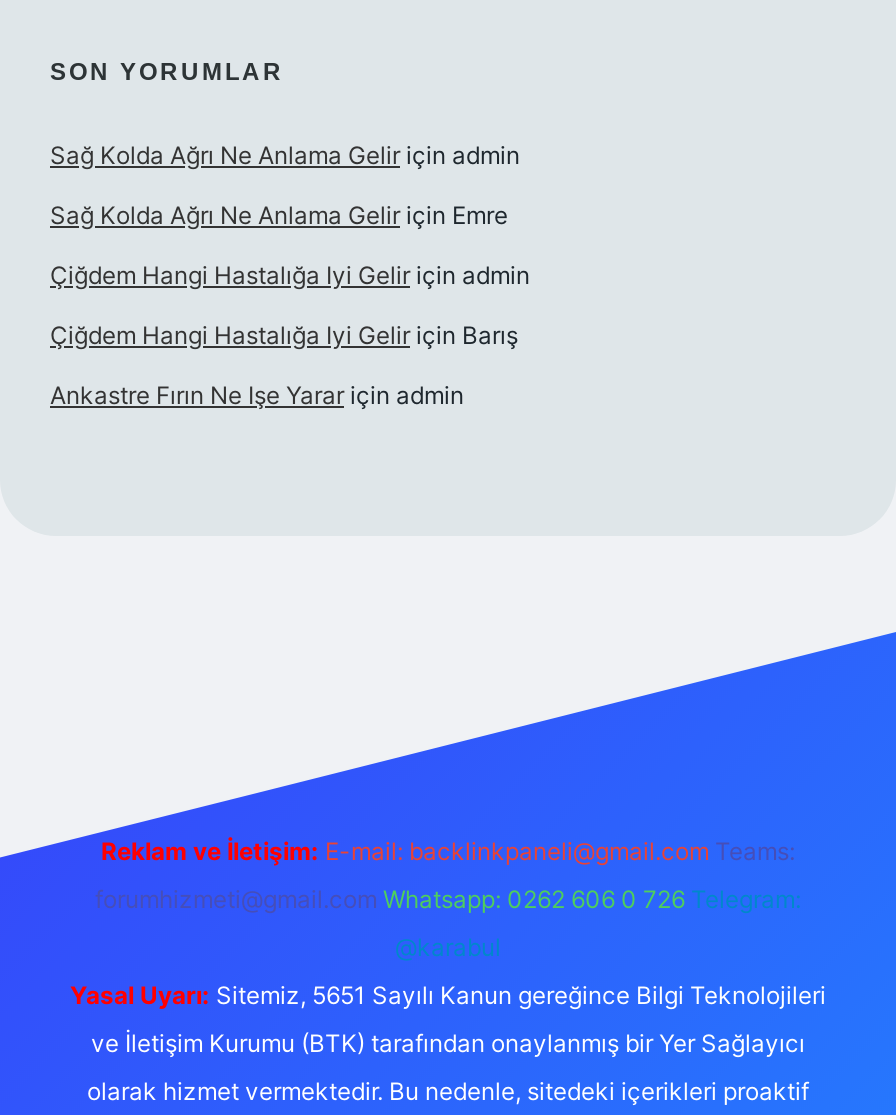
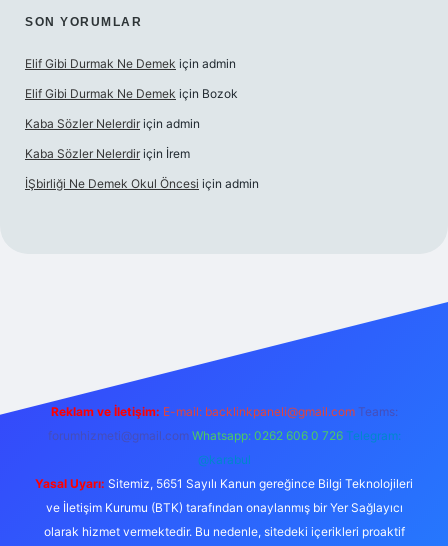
- Sağ Kolda Ağrı Ne Anlama Gelir için admin
+ Elif Gibi Durmak Ne Demek için admin

- Sağ Kolda Ağrı Ne Anlama Gelir için Emre
+ Elif Gibi Durmak Ne Demek için Bozok

- Çiğdem Hangi Hastalığa Iyi Gelir için admin
+ Kaba Sözler Nelerdir için admin

- Çiğdem Hangi Hastalığa Iyi Gelir için Barış
+ Kaba Sözler Nelerdir için İrem

- Ankastre Fırın Ne Işe Yarar için admin
+ İŞbirliği Ne Demek Okul Öncesi için admin
